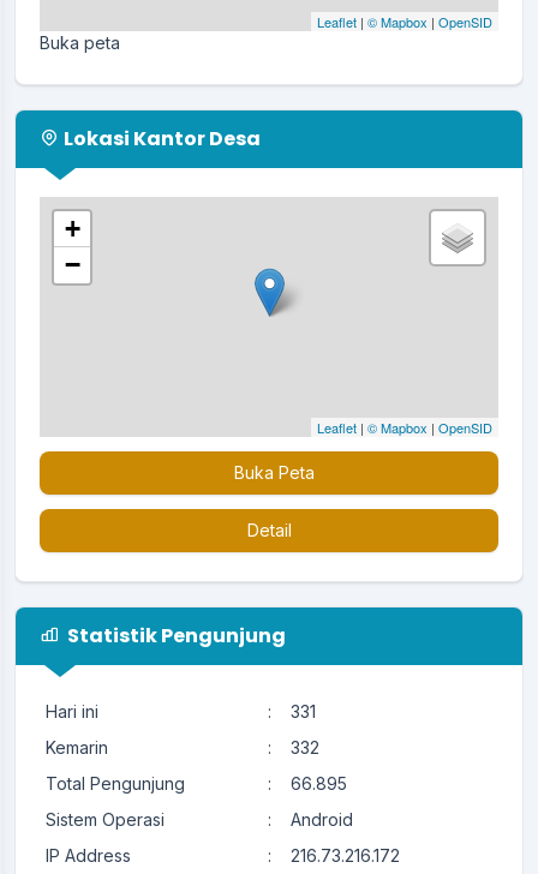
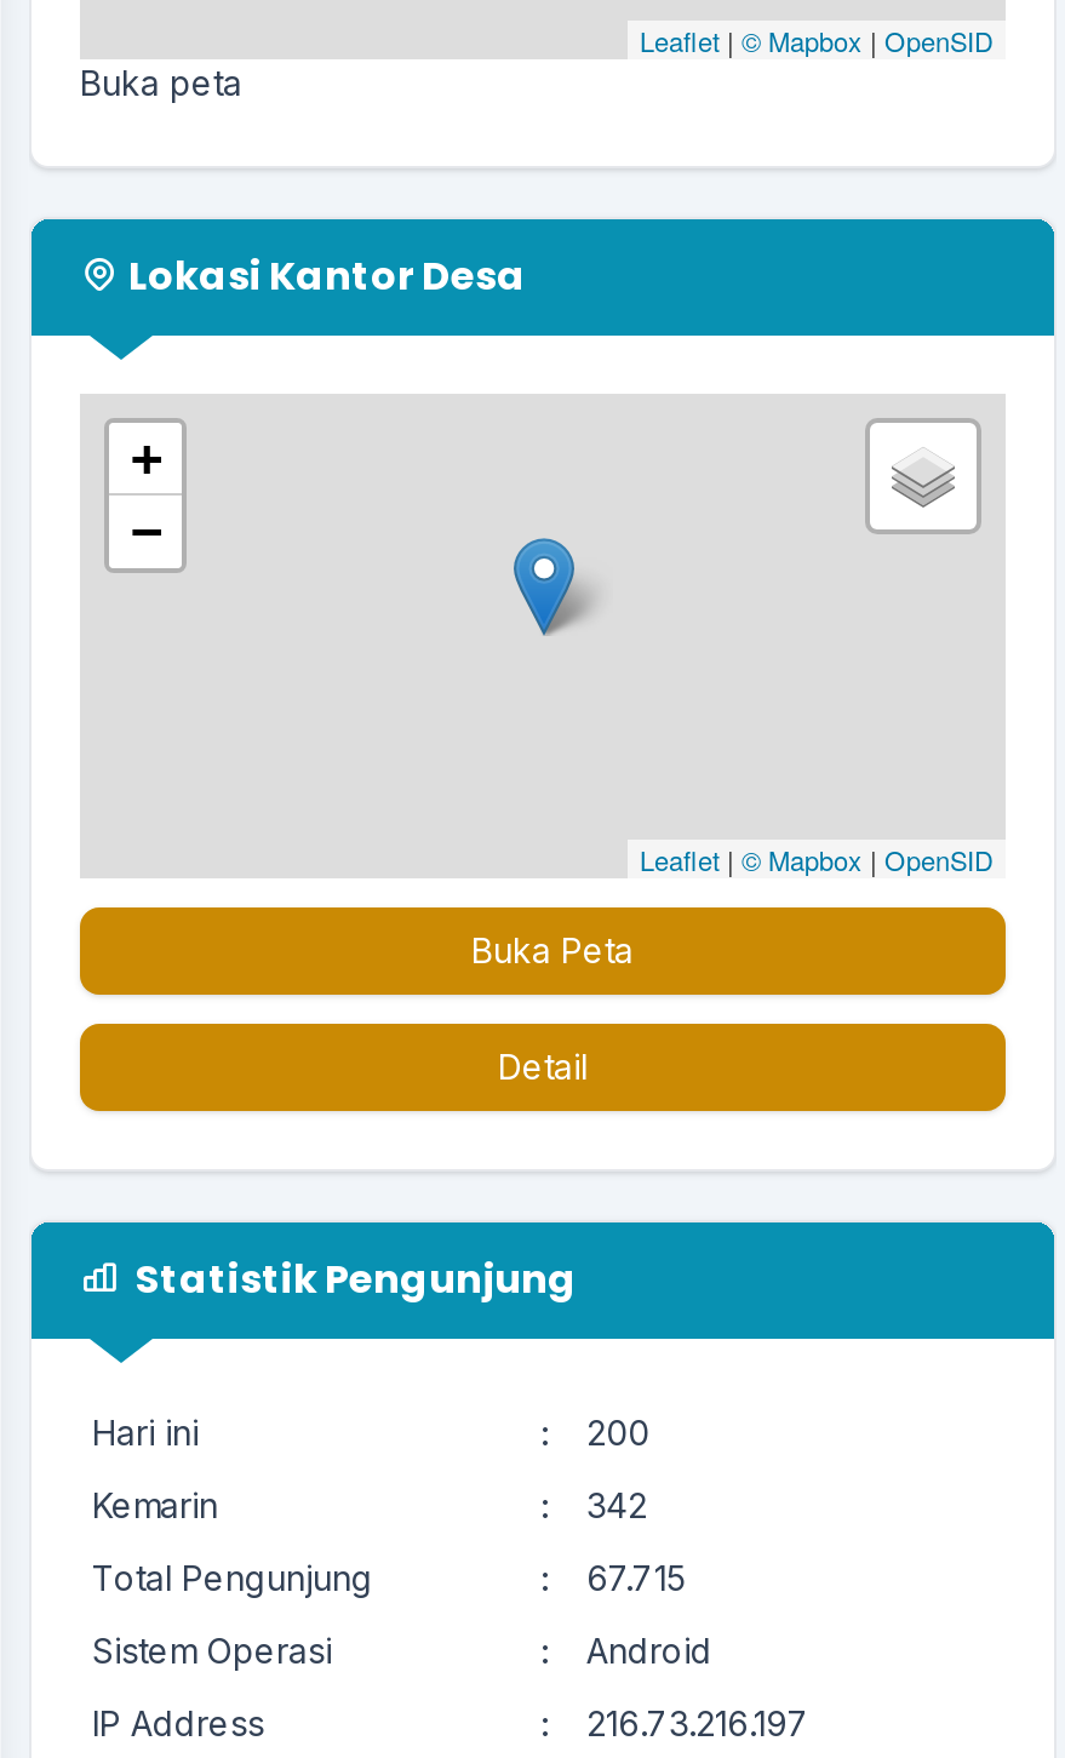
- 331
+ 200

- 332
+ 342

- 66.895
+ 67.715

- 216.73.216.172
+ 216.73.216.197
